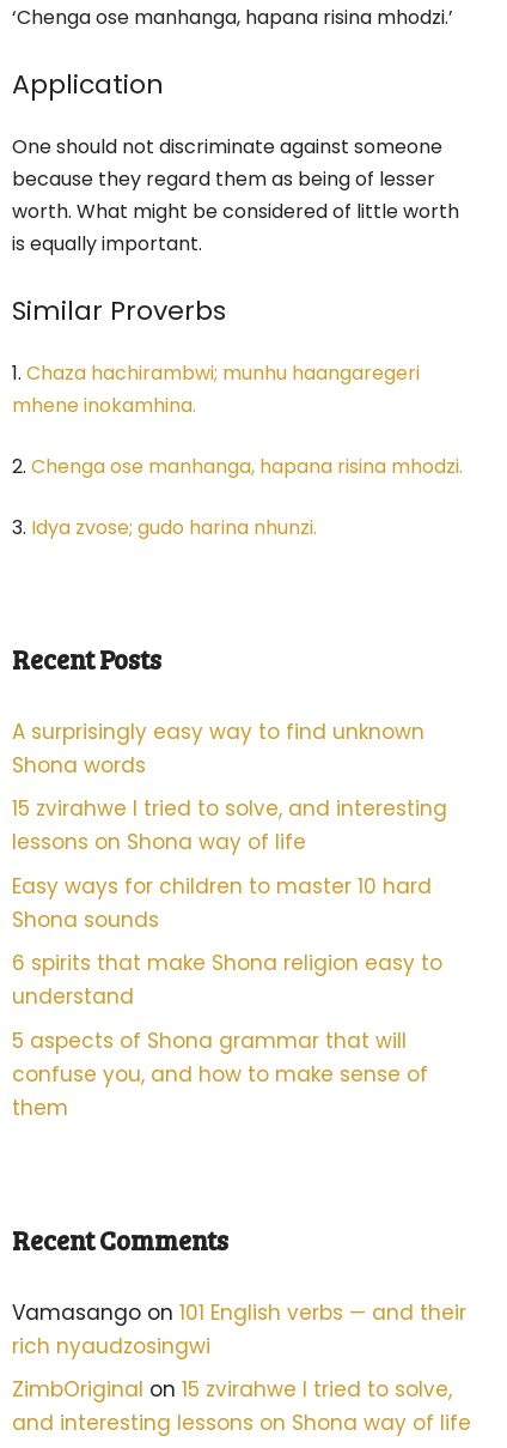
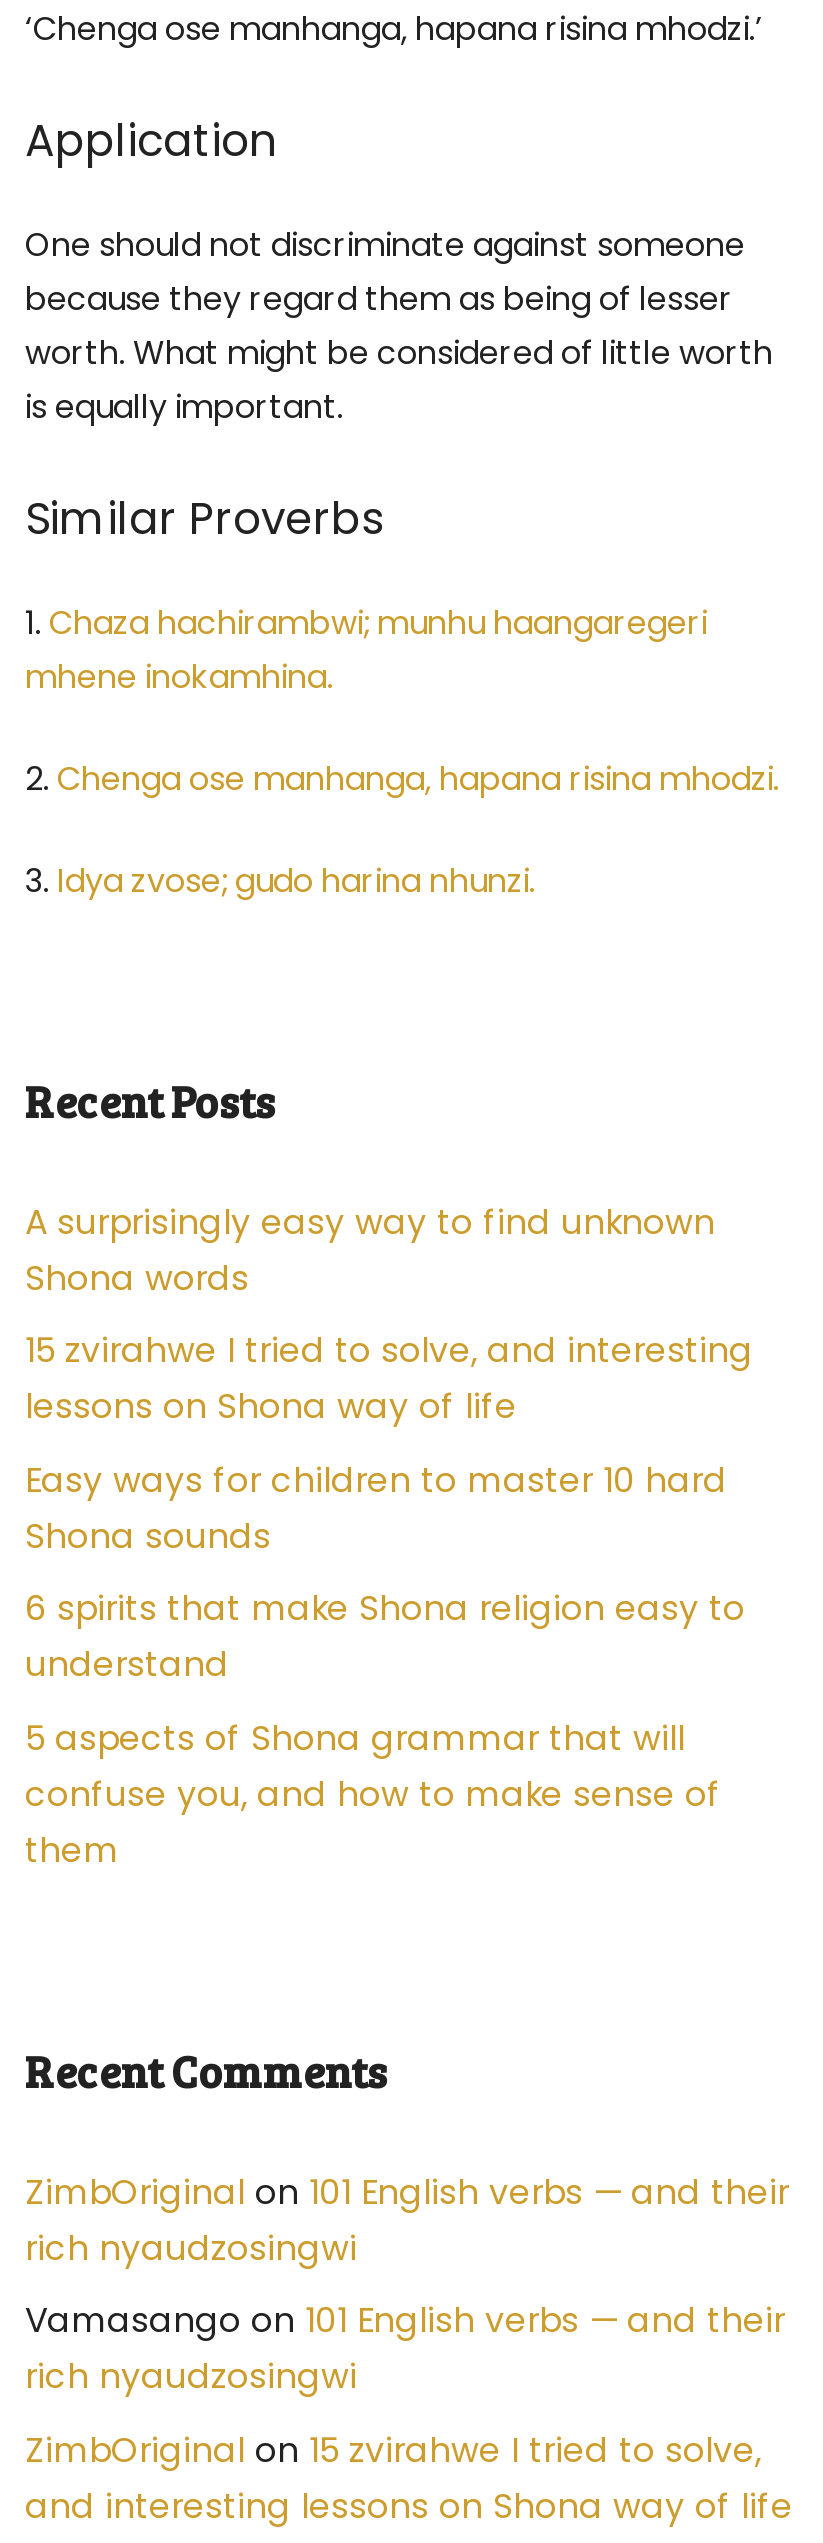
+ ZimbOriginal on 101 English verbs — and their
+ rich nyaudzosingwi
